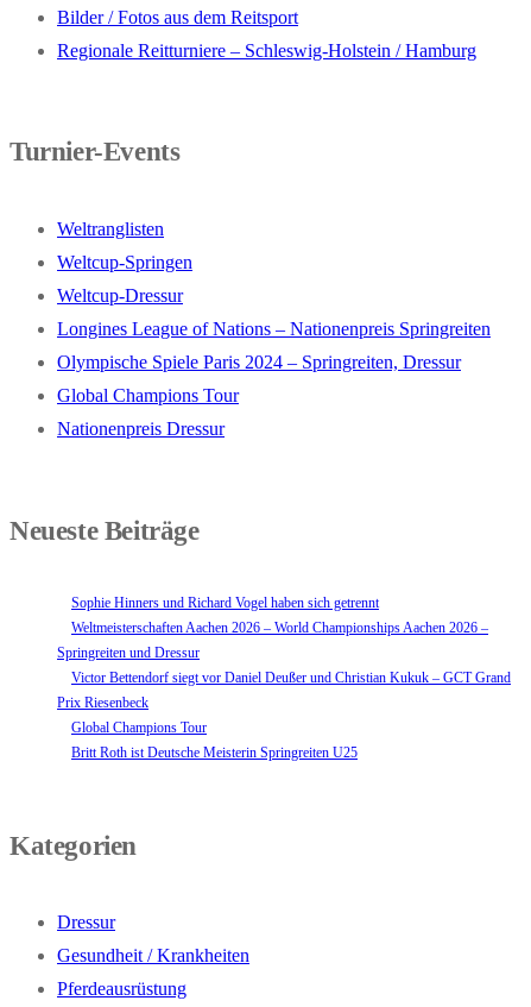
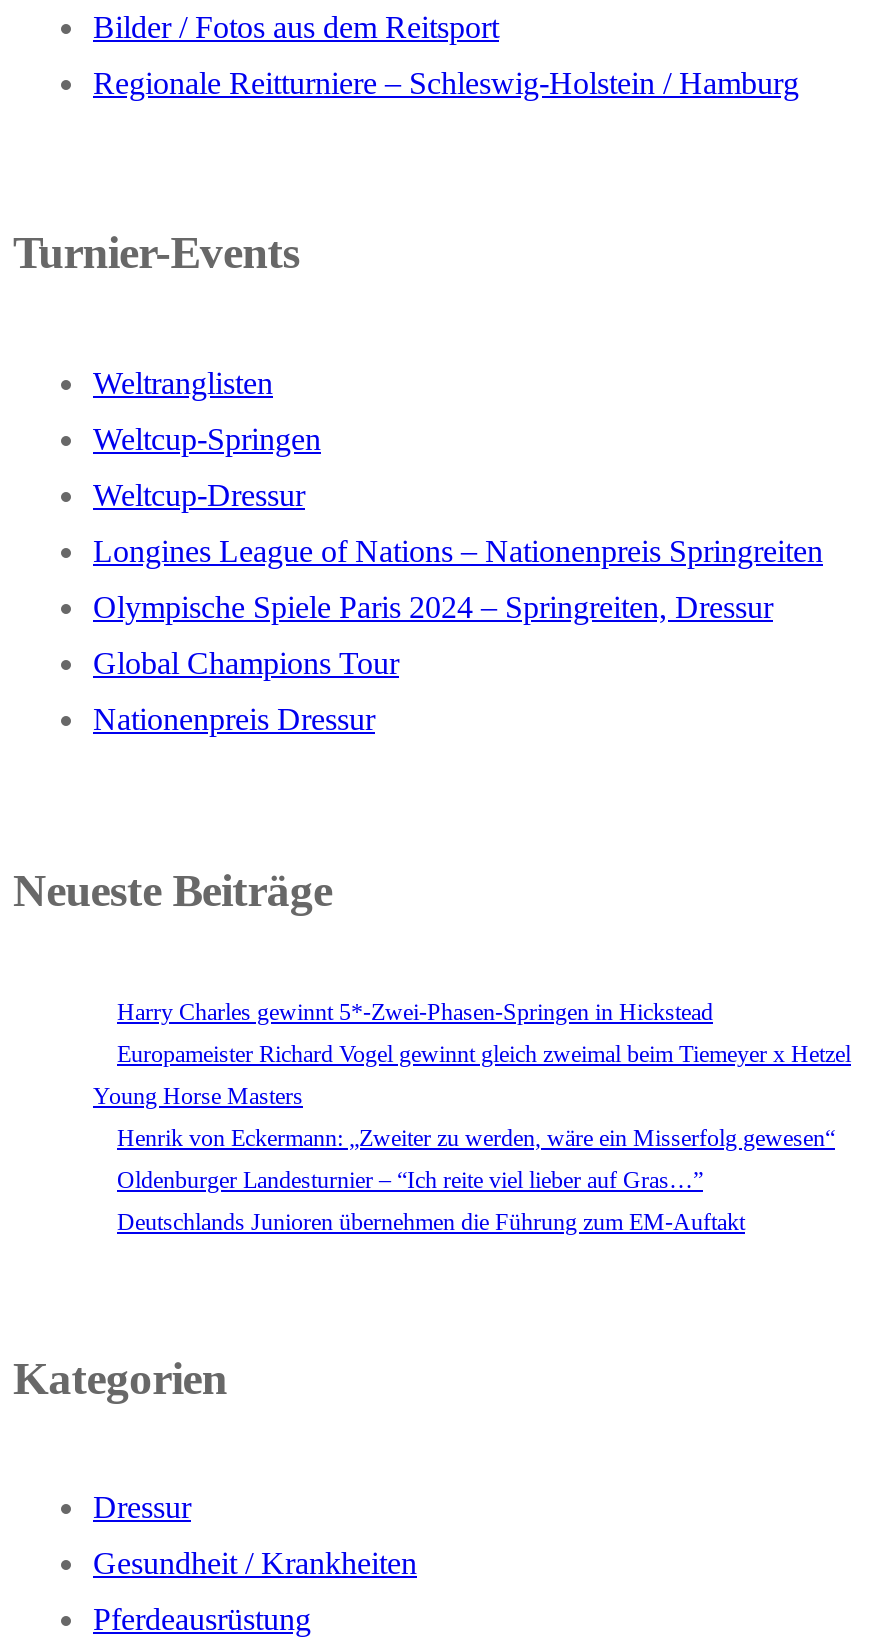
- Sophie Hinners und Richard Vogel haben sich getrennt
- Weltmeisterschaften Aachen 2026 – World Championships Aachen 2026 –
- Springreiten und Dressur
- Victor Bettendorf siegt vor Daniel Deußer und Christian Kukuk – GCT Grand
- Prix Riesenbeck
- Global Champions Tour
- Britt Roth ist Deutsche Meisterin Springreiten U25
+ Harry Charles gewinnt 5*-Zwei-Phasen-Springen in Hickstead
+ Europameister Richard Vogel gewinnt gleich zweimal beim Tiemeyer x Hetzel
+ Young Horse Masters
+ Henrik von Eckermann: „Zweiter zu werden, wäre ein Misserfolg gewesen“
+ Oldenburger Landesturnier – “Ich reite viel lieber auf Gras…”
+ Deutschlands Junioren übernehmen die Führung zum EM-Auftakt
